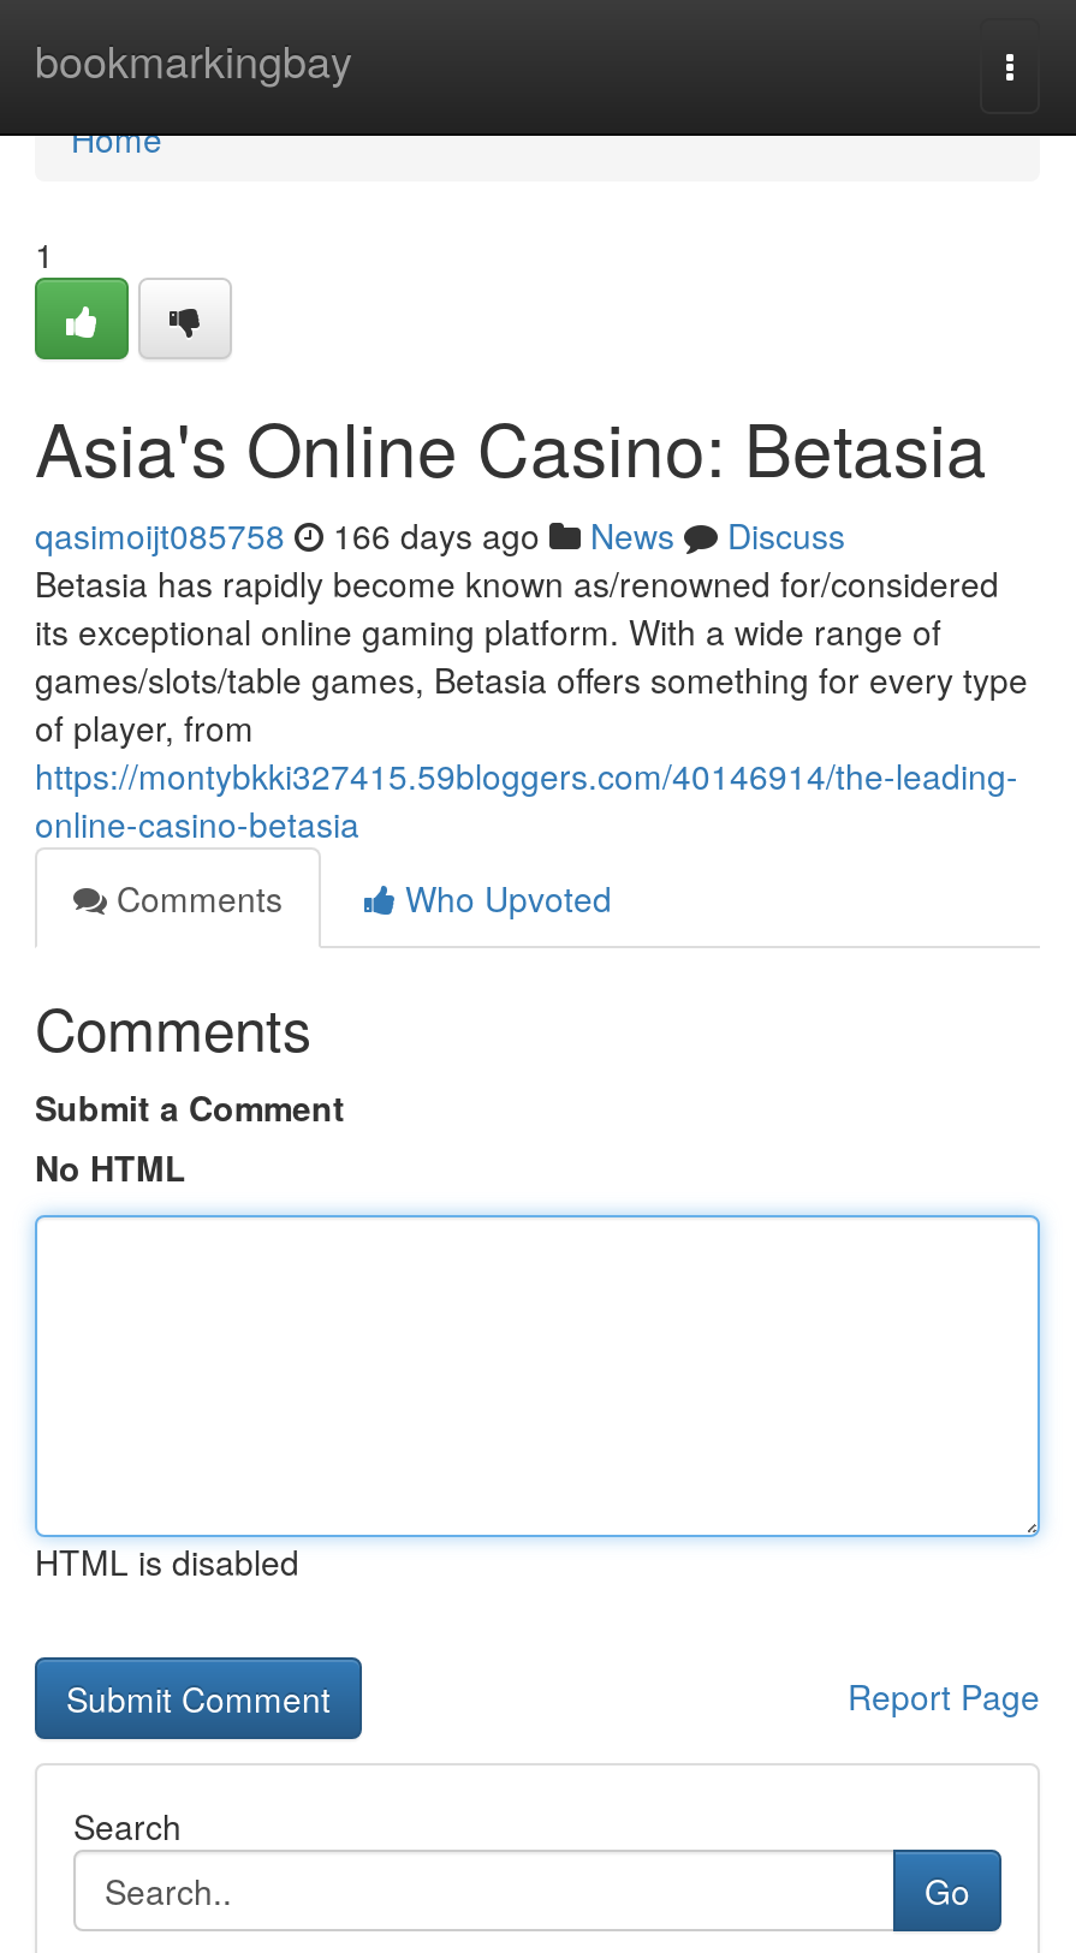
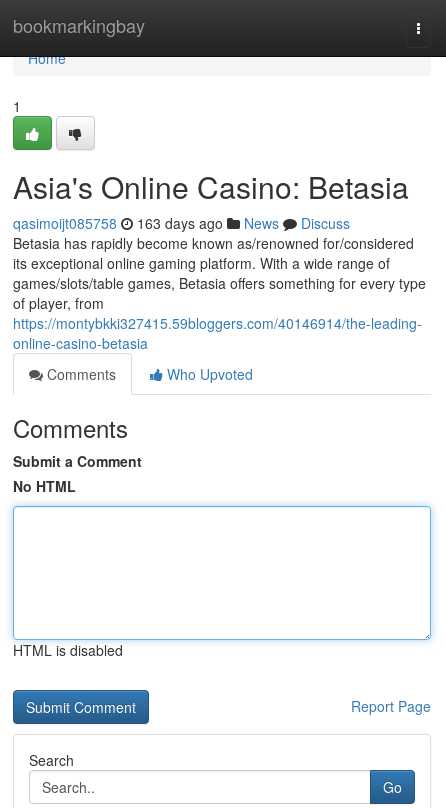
- qasimoijt085758 166 days ago News Discuss
+ qasimoijt085758 163 days ago News Discuss
